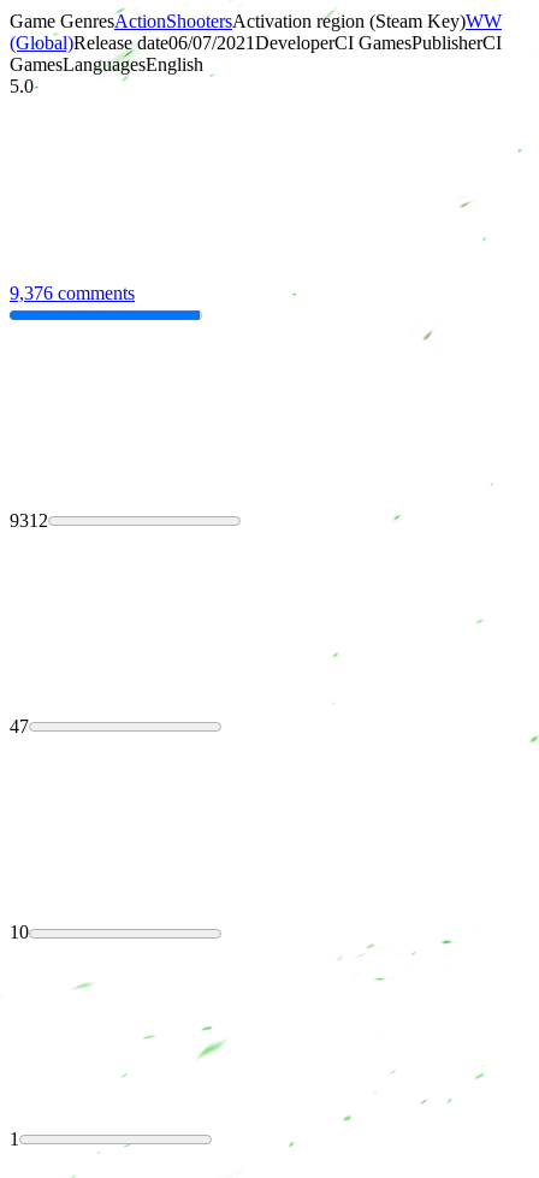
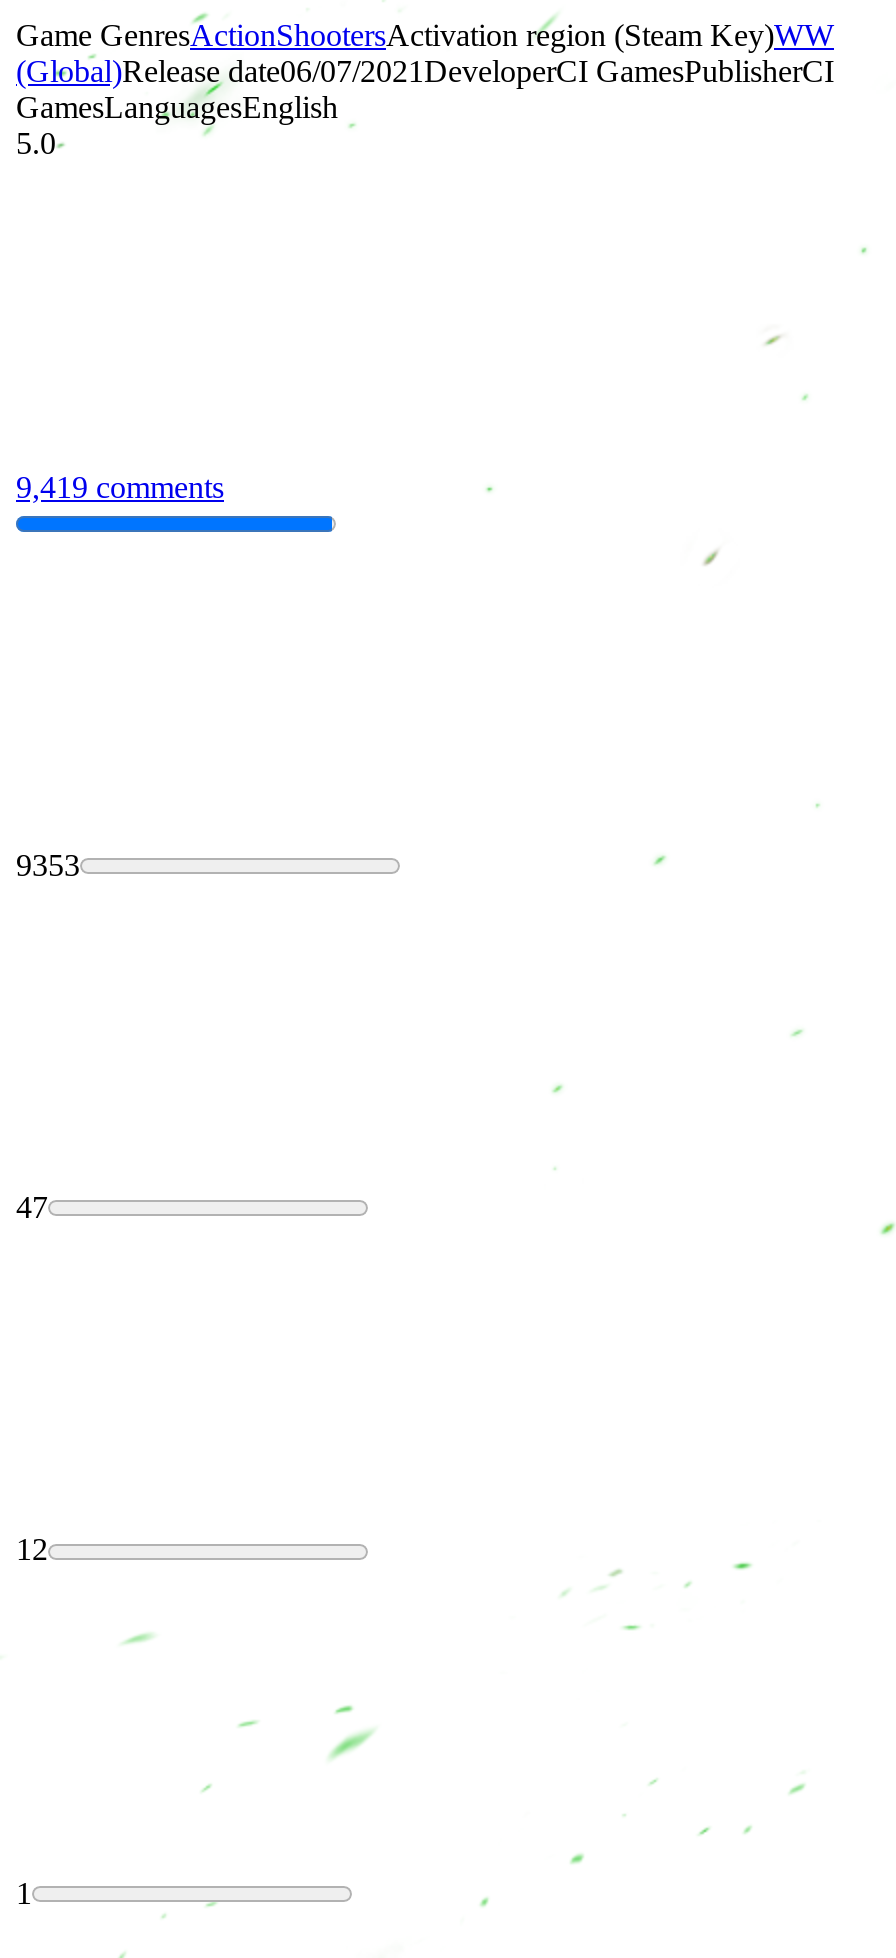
- 9,376 comments
+ 9,419 comments

- 9312
+ 9353

- 10
+ 12
